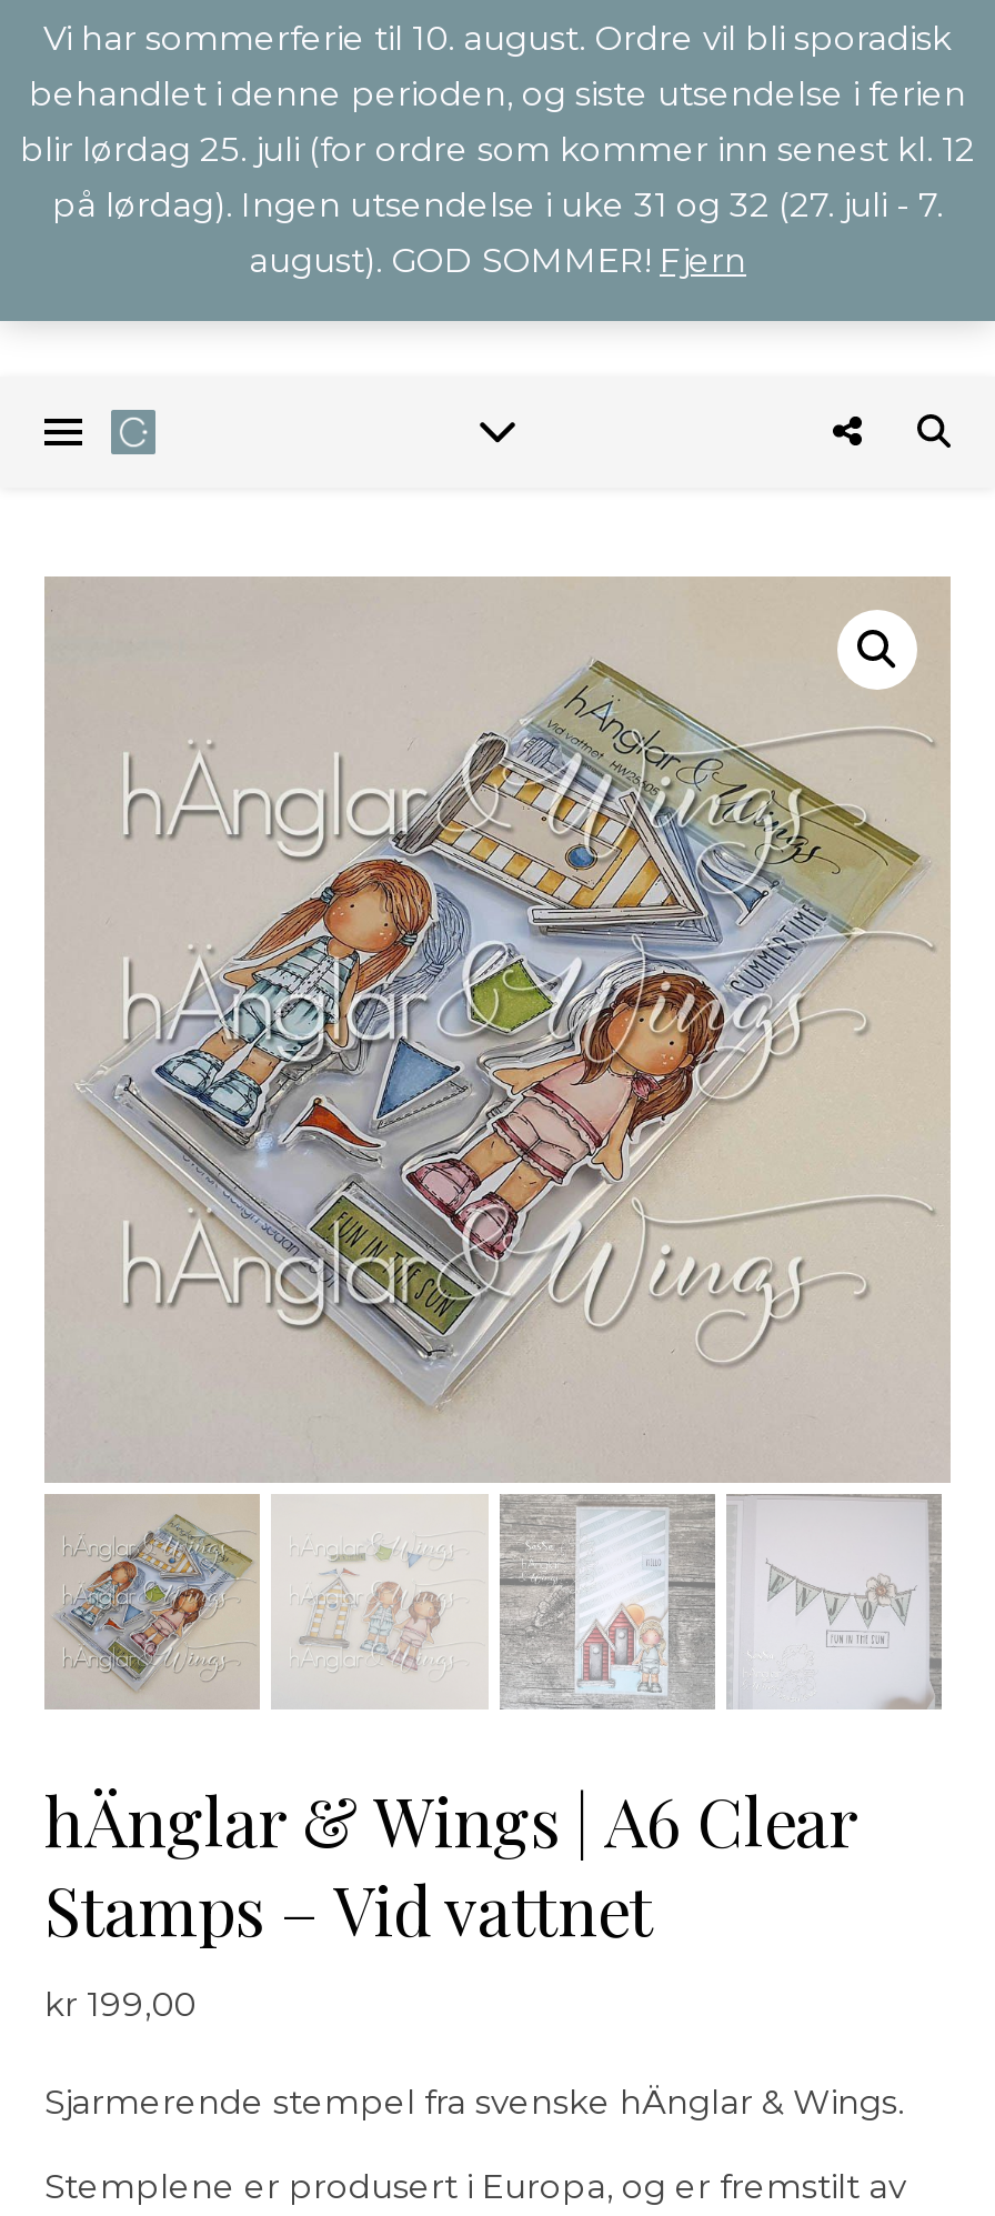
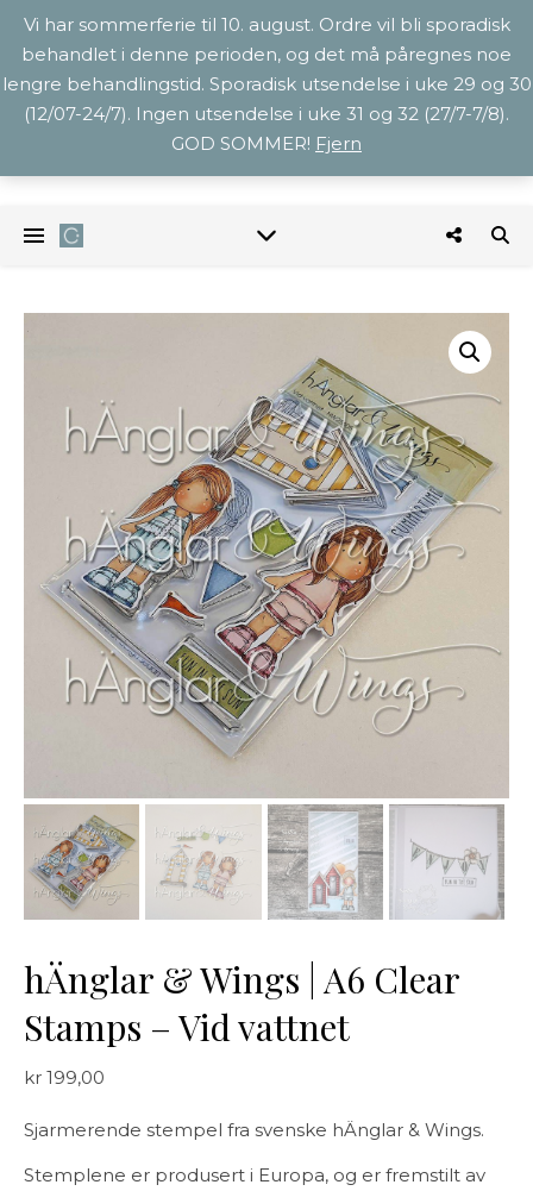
- behandlet i denne perioden, og siste utsendelse i ferien
- blir lørdag 25. juli (for ordre som kommer inn senest kl. 12
- på lørdag). Ingen utsendelse i uke 31 og 32 (27. juli - 7.
- august). GOD SOMMER! Fjern
+ behandlet i denne perioden, og det må påregnes noe
+ lengre behandlingstid. Sporadisk utsendelse i uke 29 og 30
+ (12/07-24/7). Ingen utsendelse i uke 31 og 32 (27/7-7/8).
+ GOD SOMMER! Fjern
